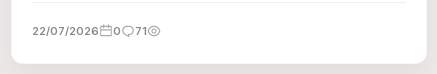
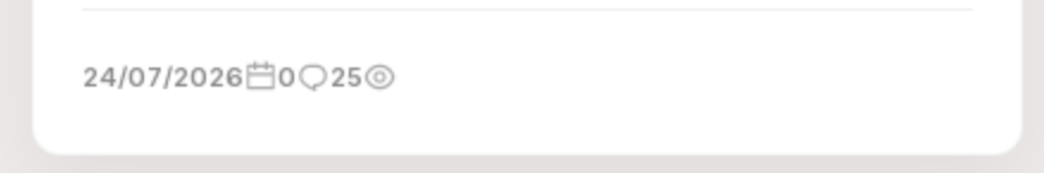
- 22/07/2026
+ 24/07/2026

- 71
+ 25
